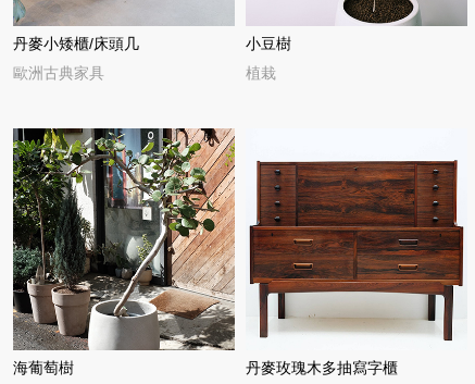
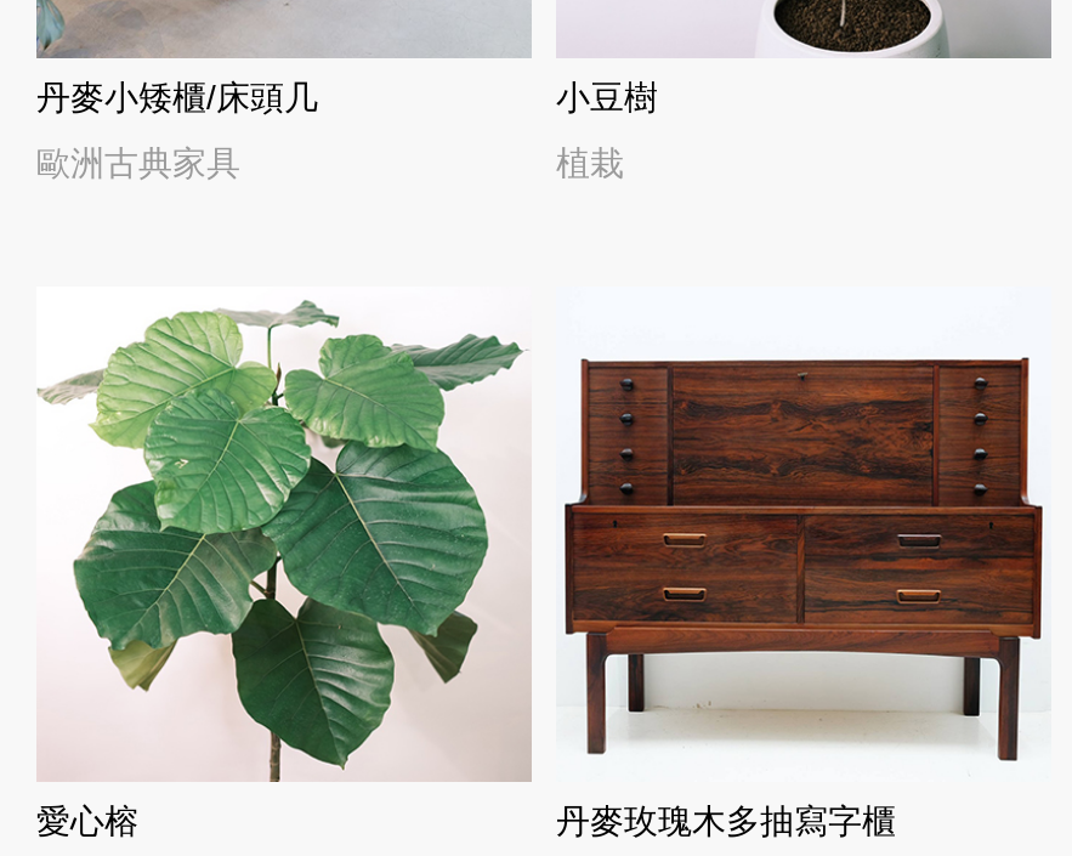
- [image]
- 海葡萄樹
+ [image]
+ 愛心榕
